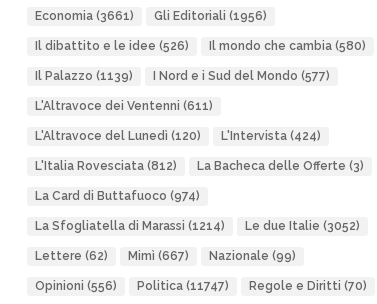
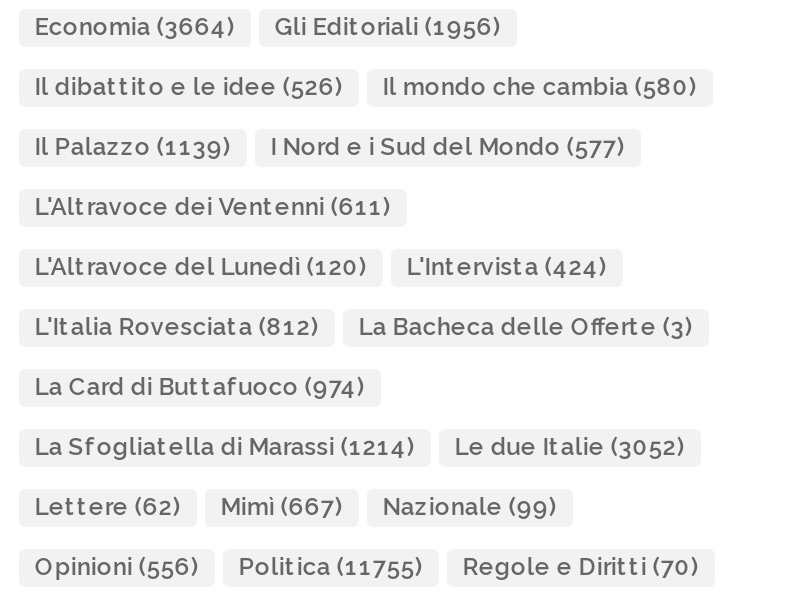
- Economia (3661) Gli Editoriali (1956)
+ Economia (3664) Gli Editoriali (1956)

- Opinioni (556) Politica (11747) Regole e Diritti (70)
+ Opinioni (556) Politica (11755) Regole e Diritti (70)
